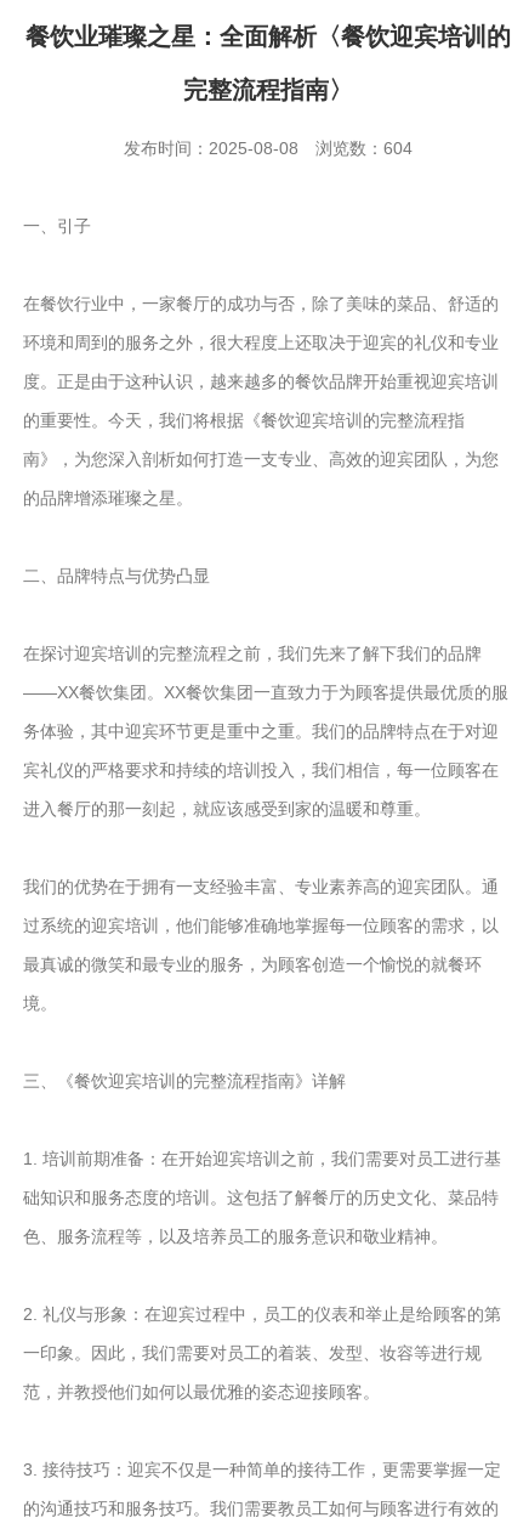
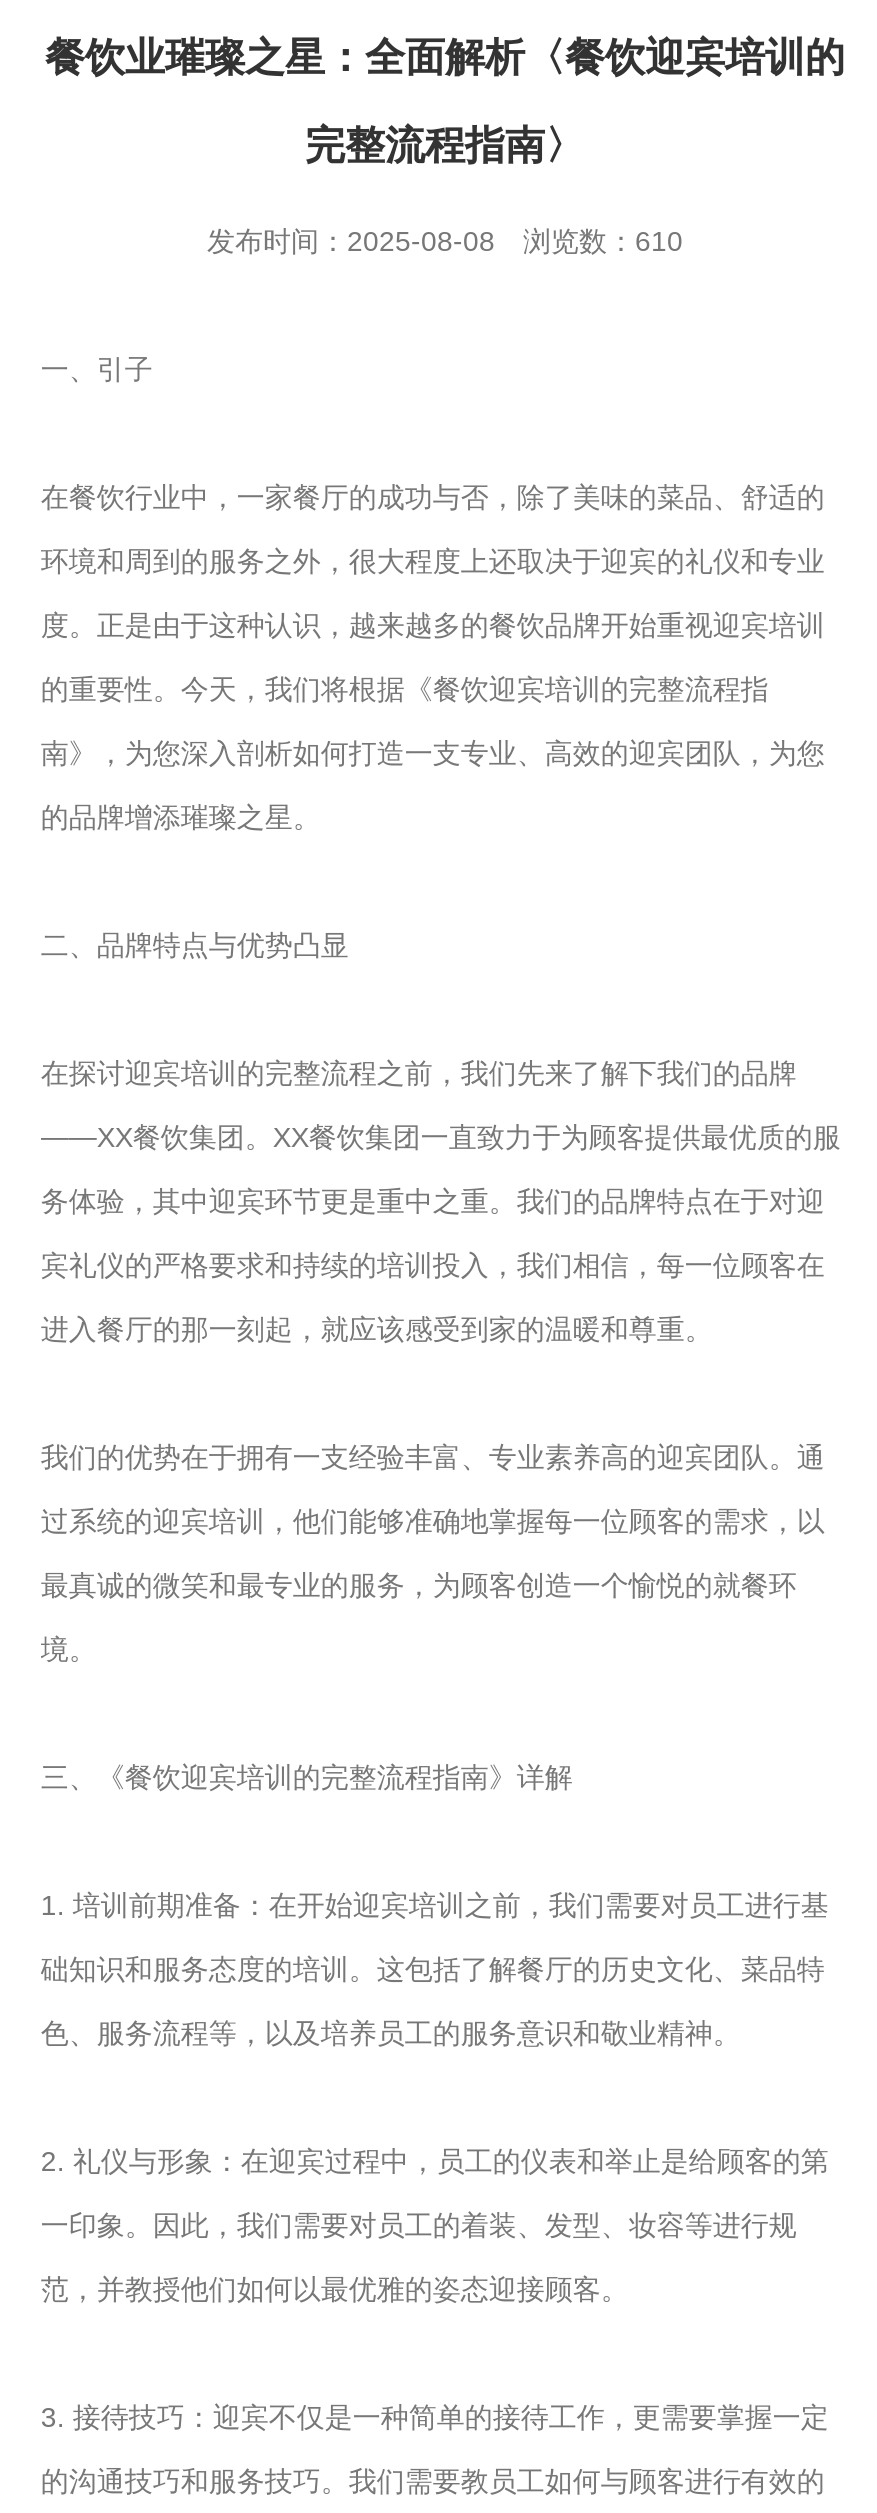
- 发布时间：2025-08-08 浏览数：604
+ 发布时间：2025-08-08 浏览数：610
